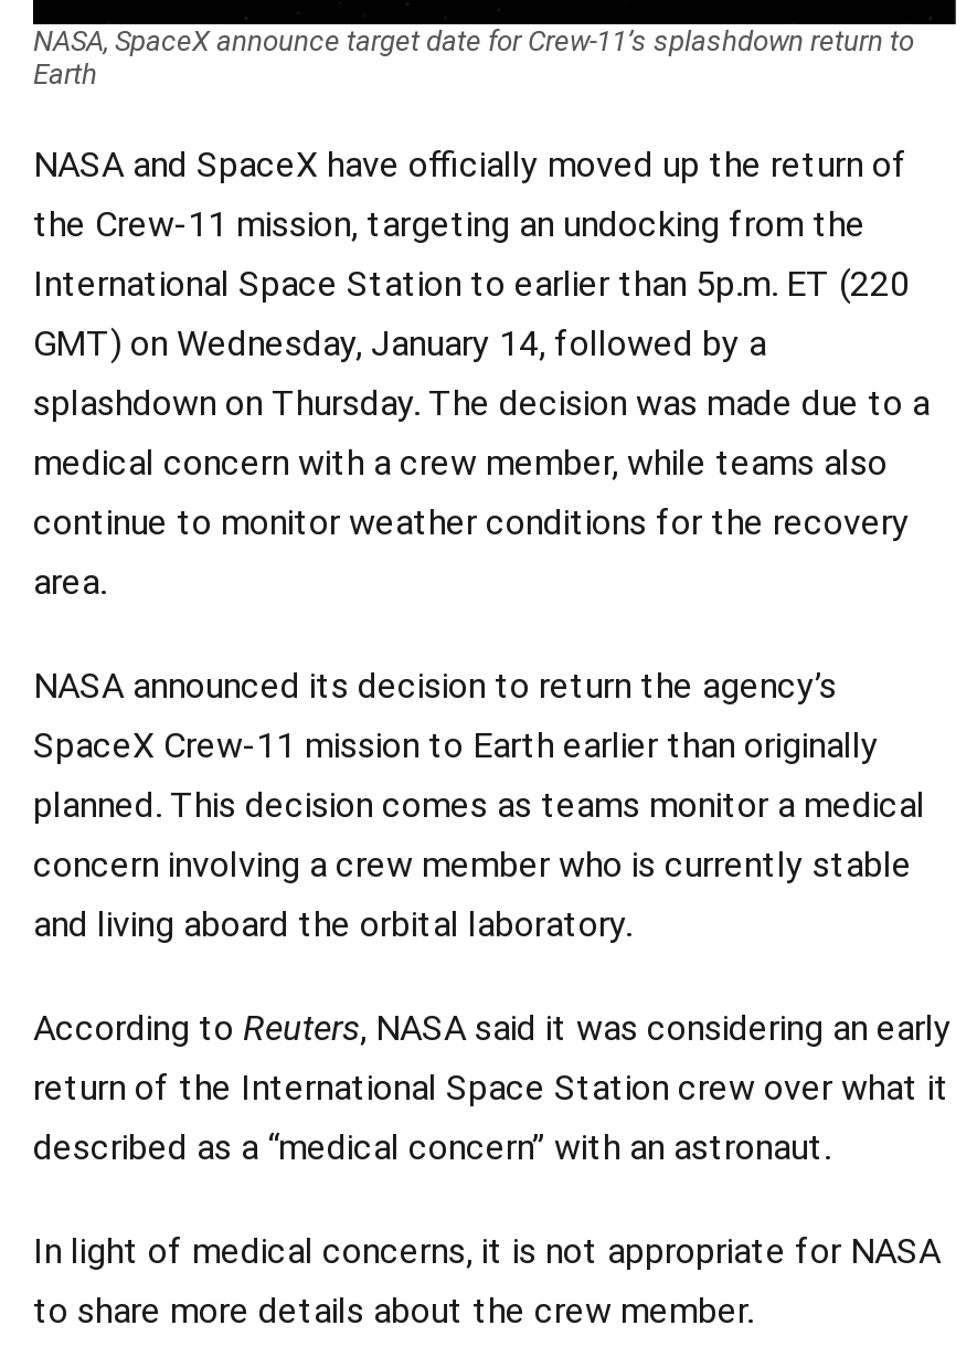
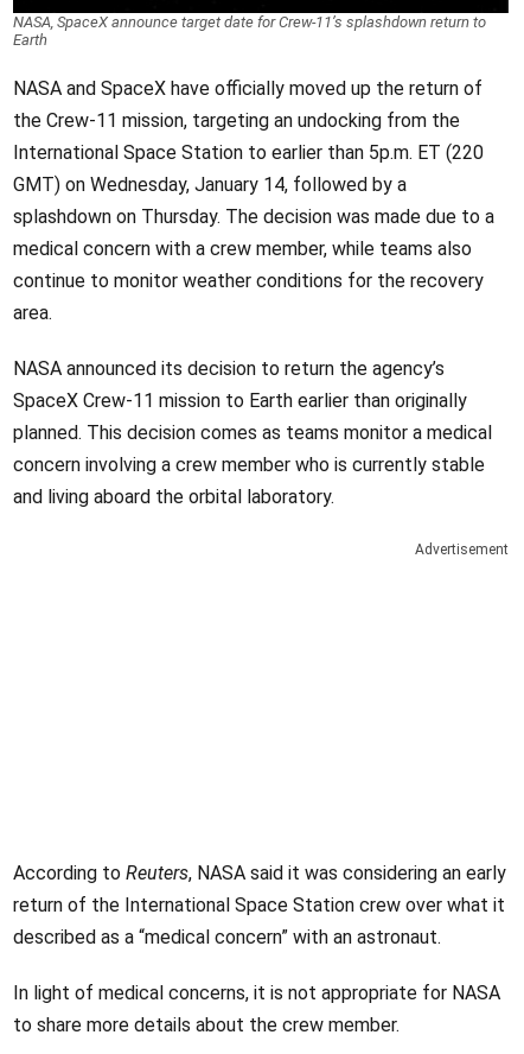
+ Advertisement
